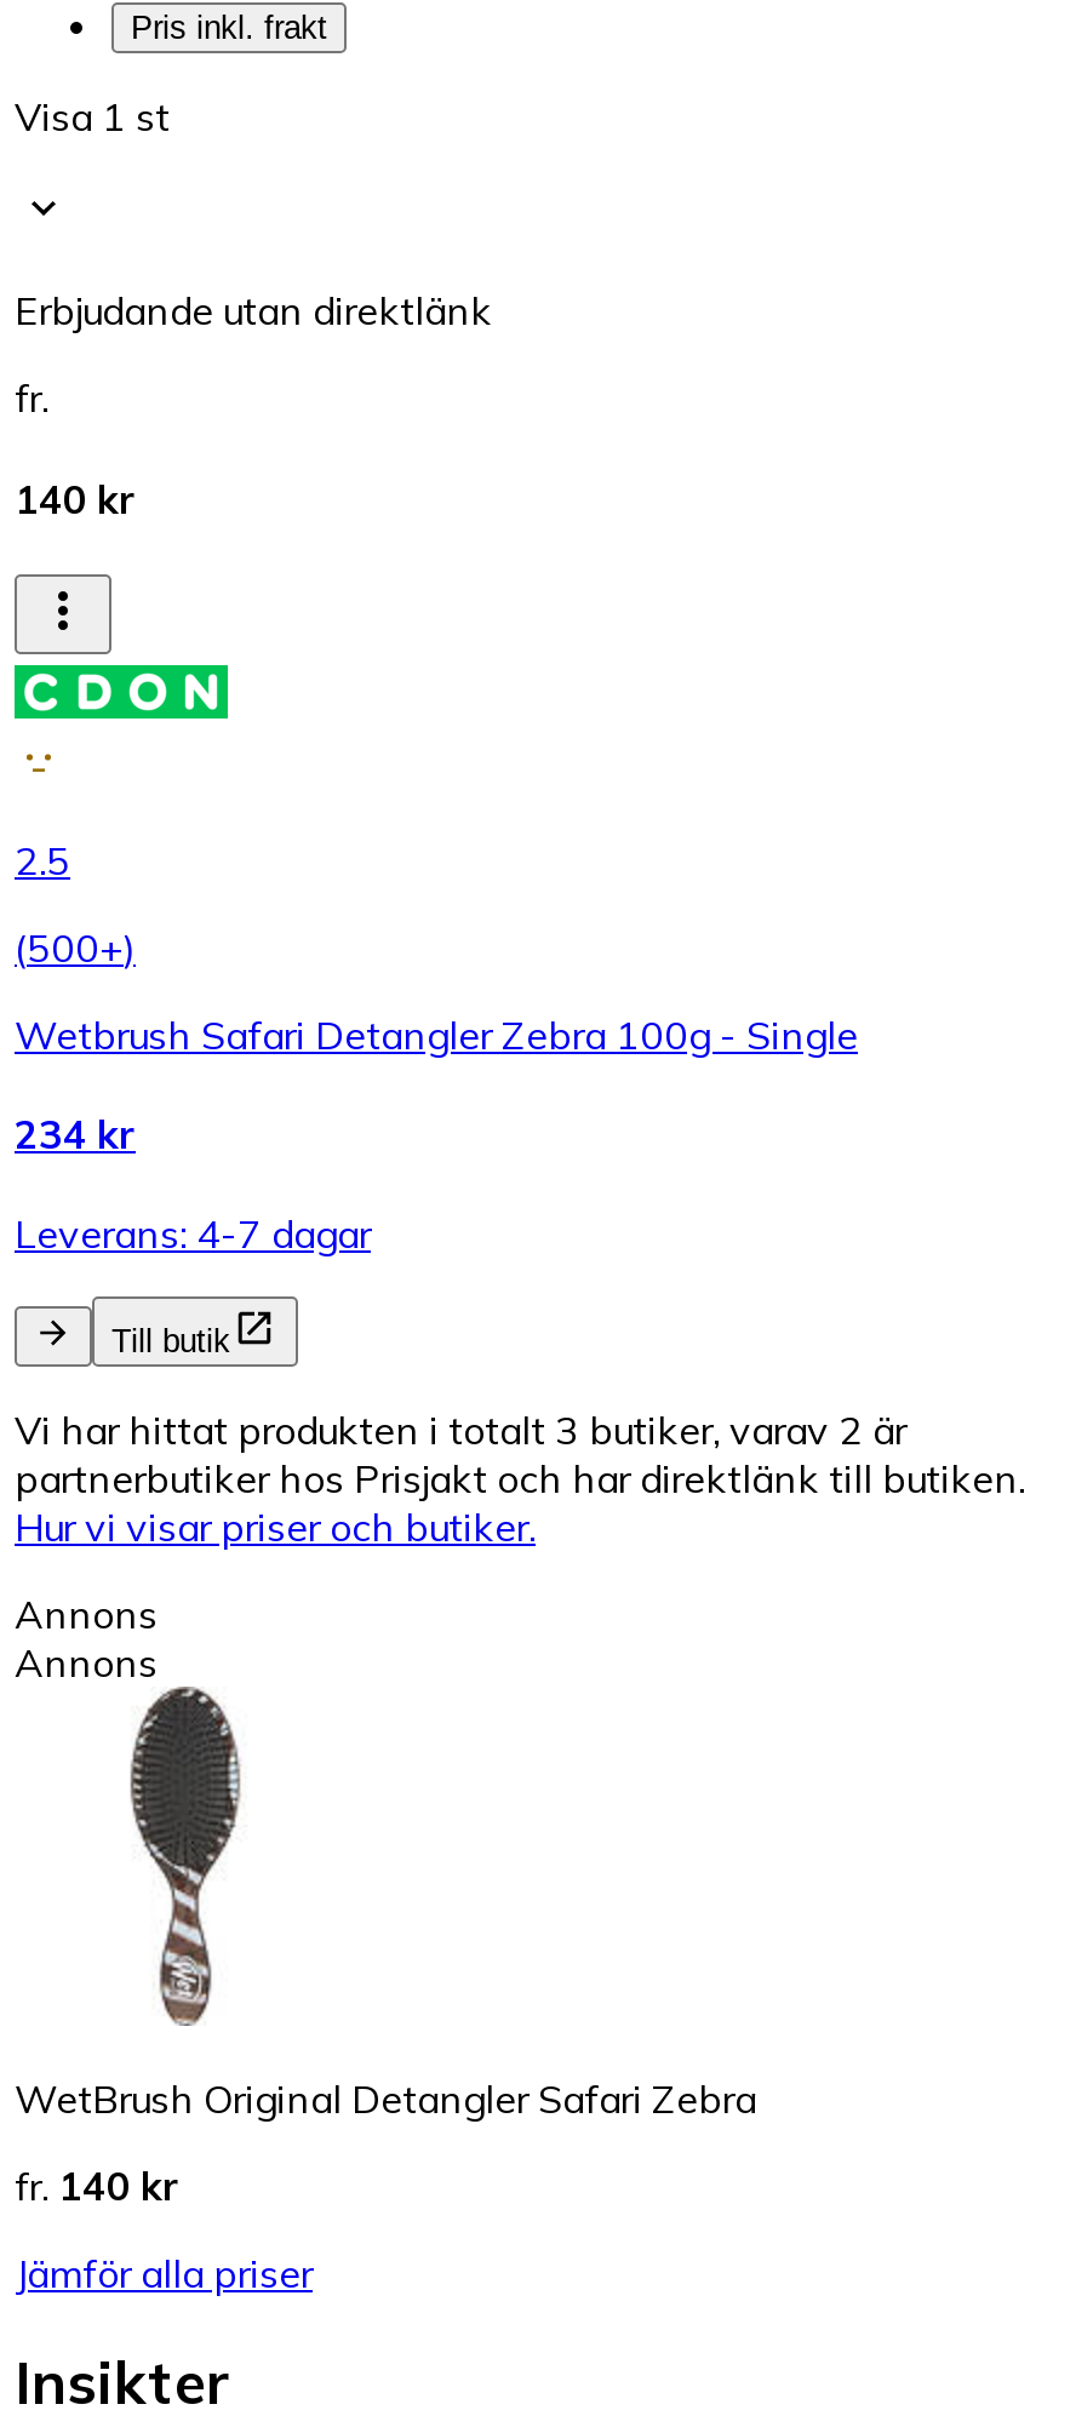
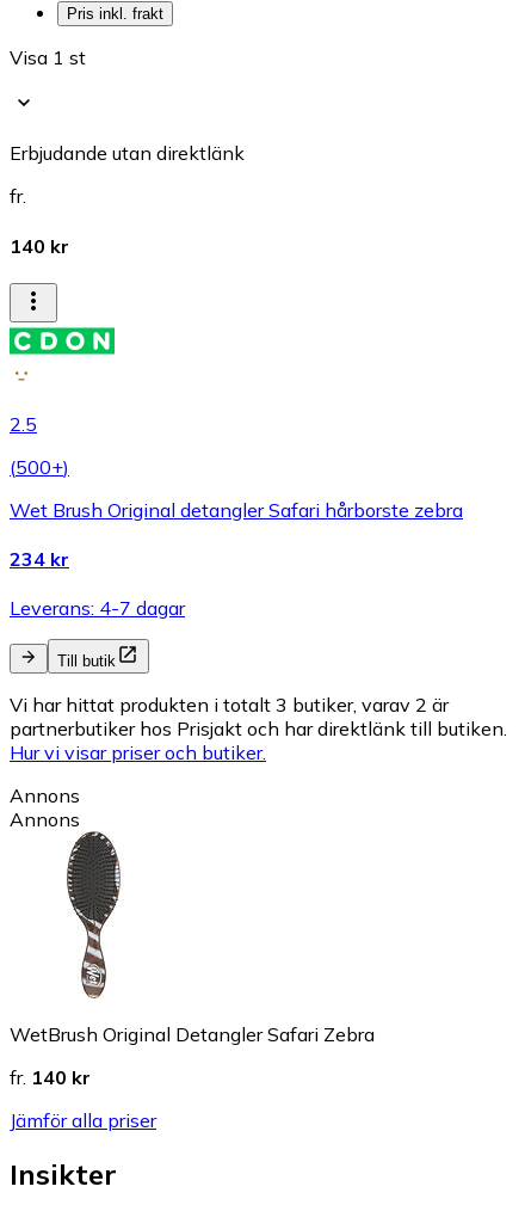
- Wetbrush Safari Detangler Zebra 100g - Single
+ Wet Brush Original detangler Safari hårborste zebra
